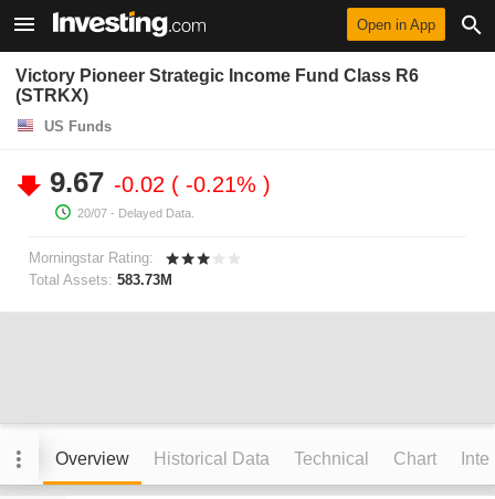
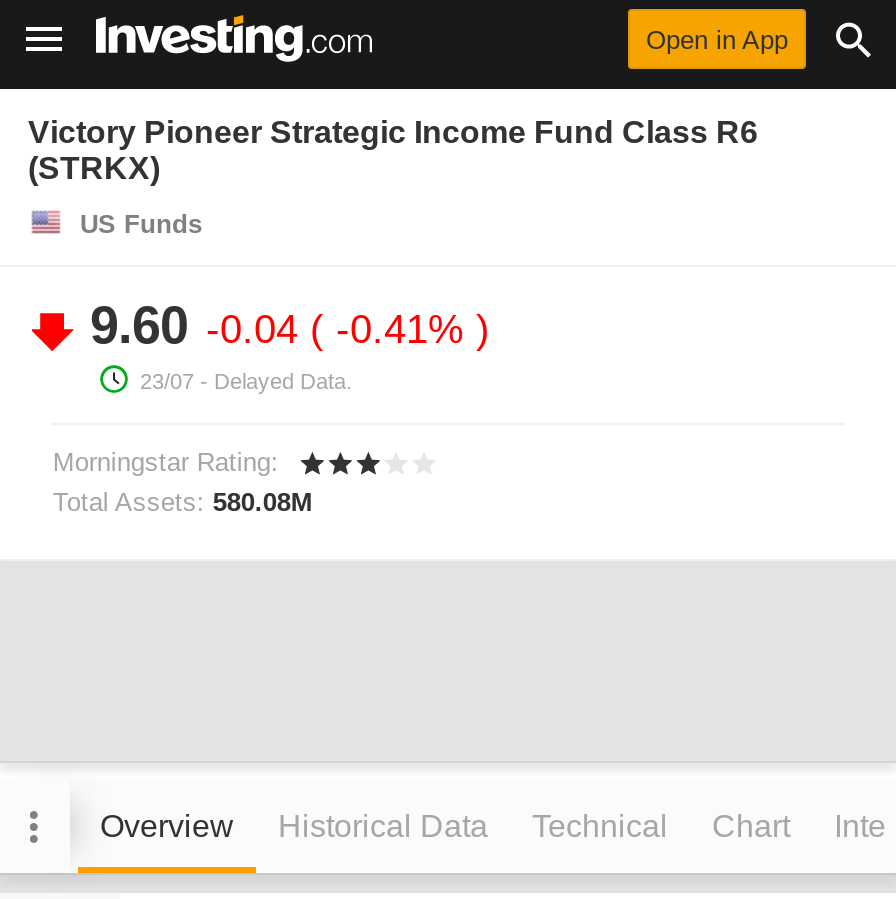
- 9.67 -0.02 -0.21%
+ 9.60 -0.04 -0.41%

- 20/07 - Delayed Data.
+ 23/07 - Delayed Data.

- Total Assets: 583.73M
+ Total Assets: 580.08M
